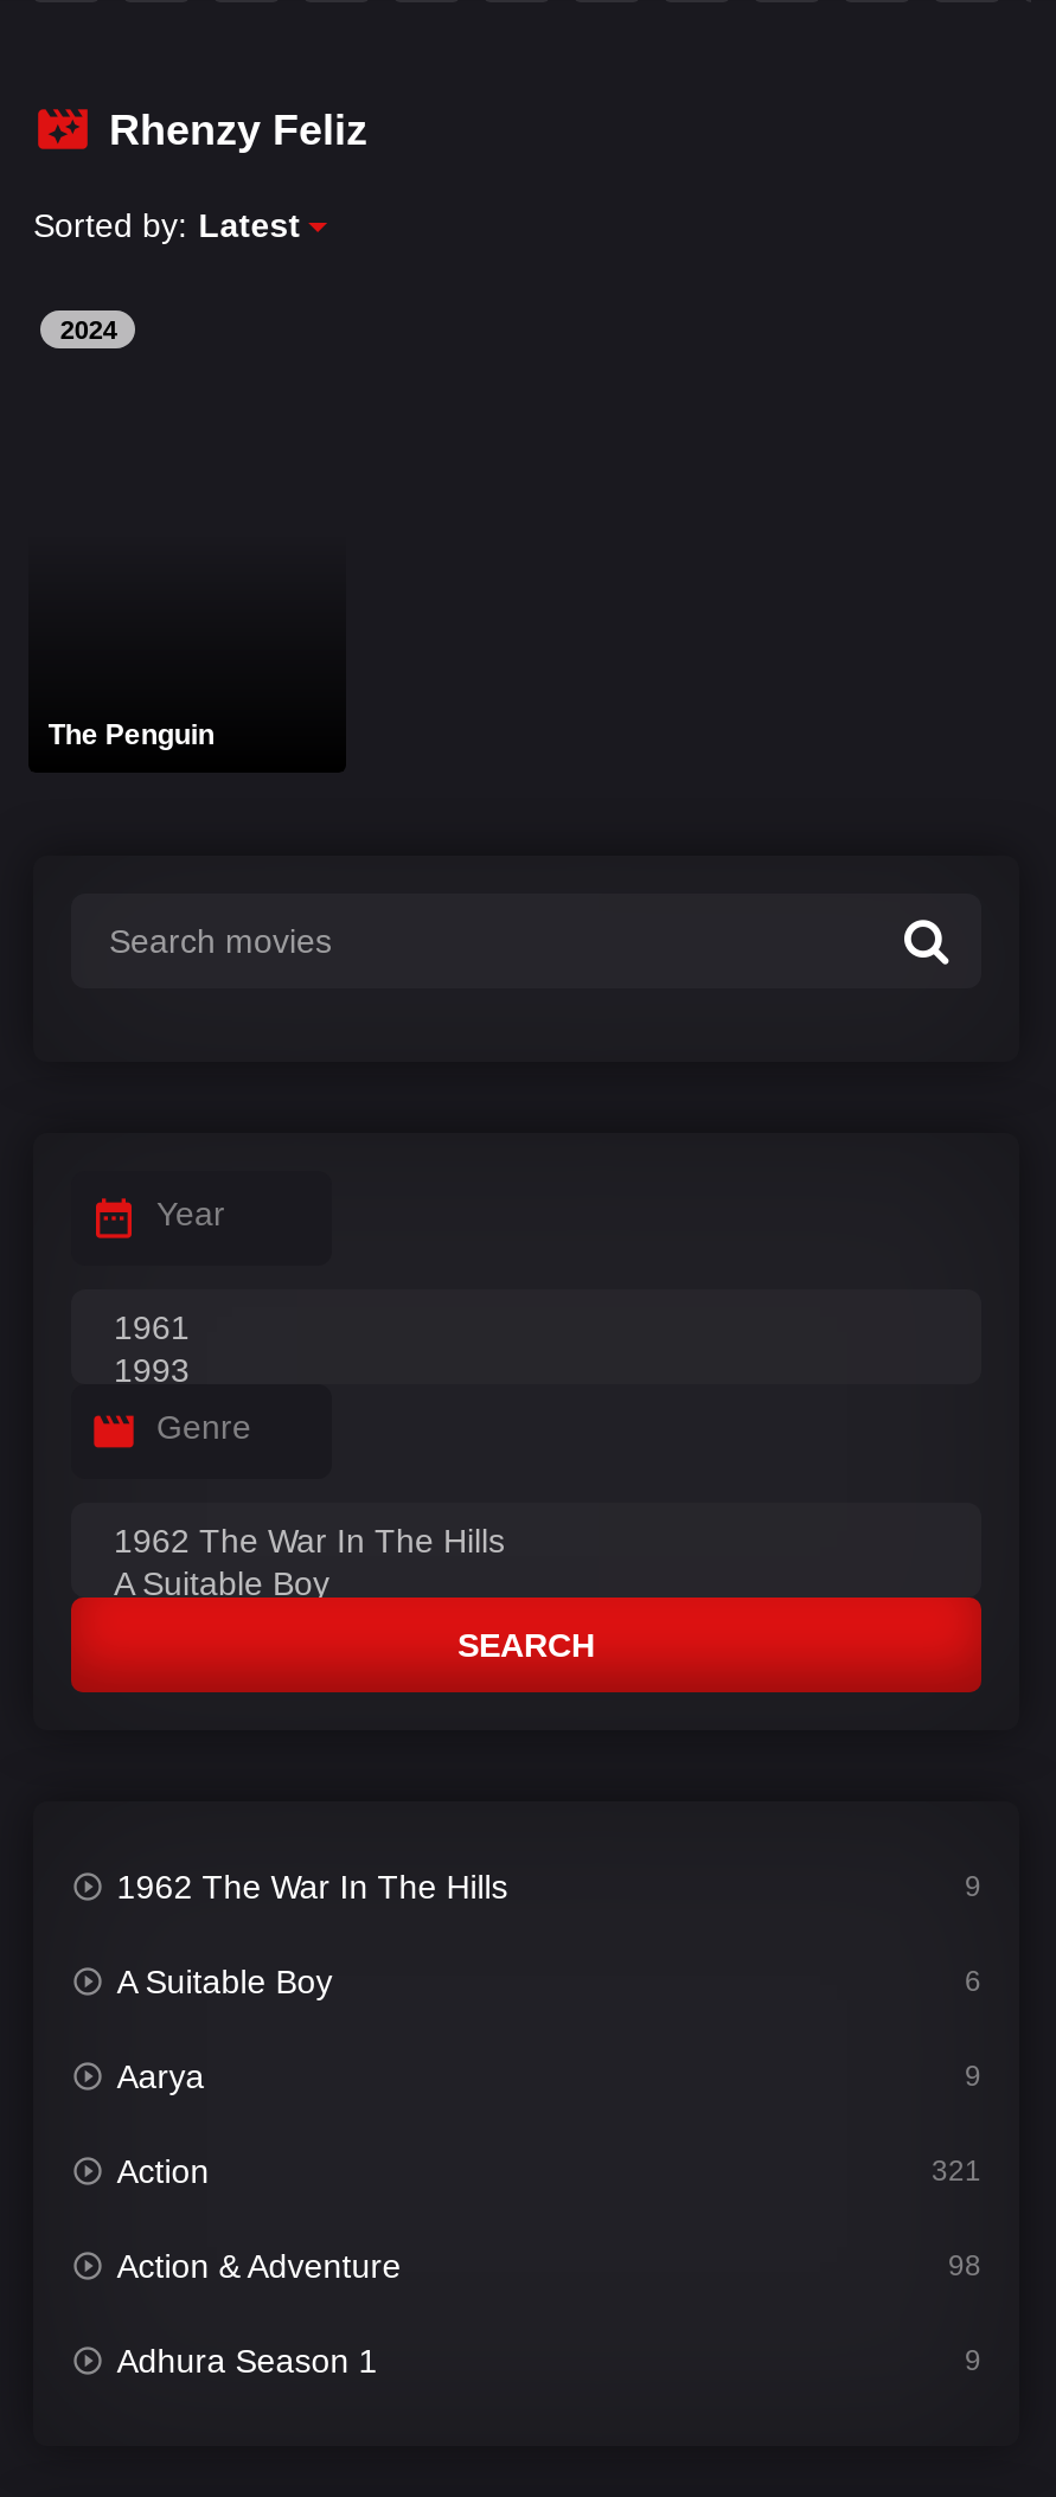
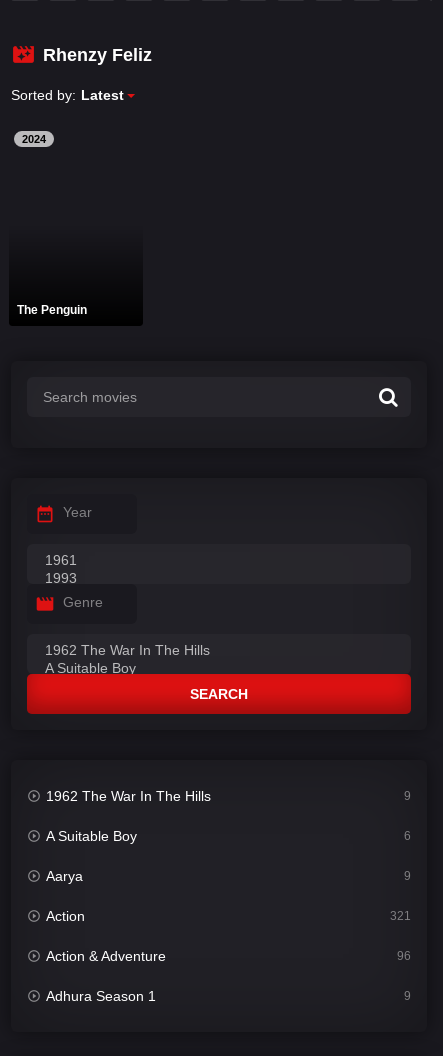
- 98
+ 96
